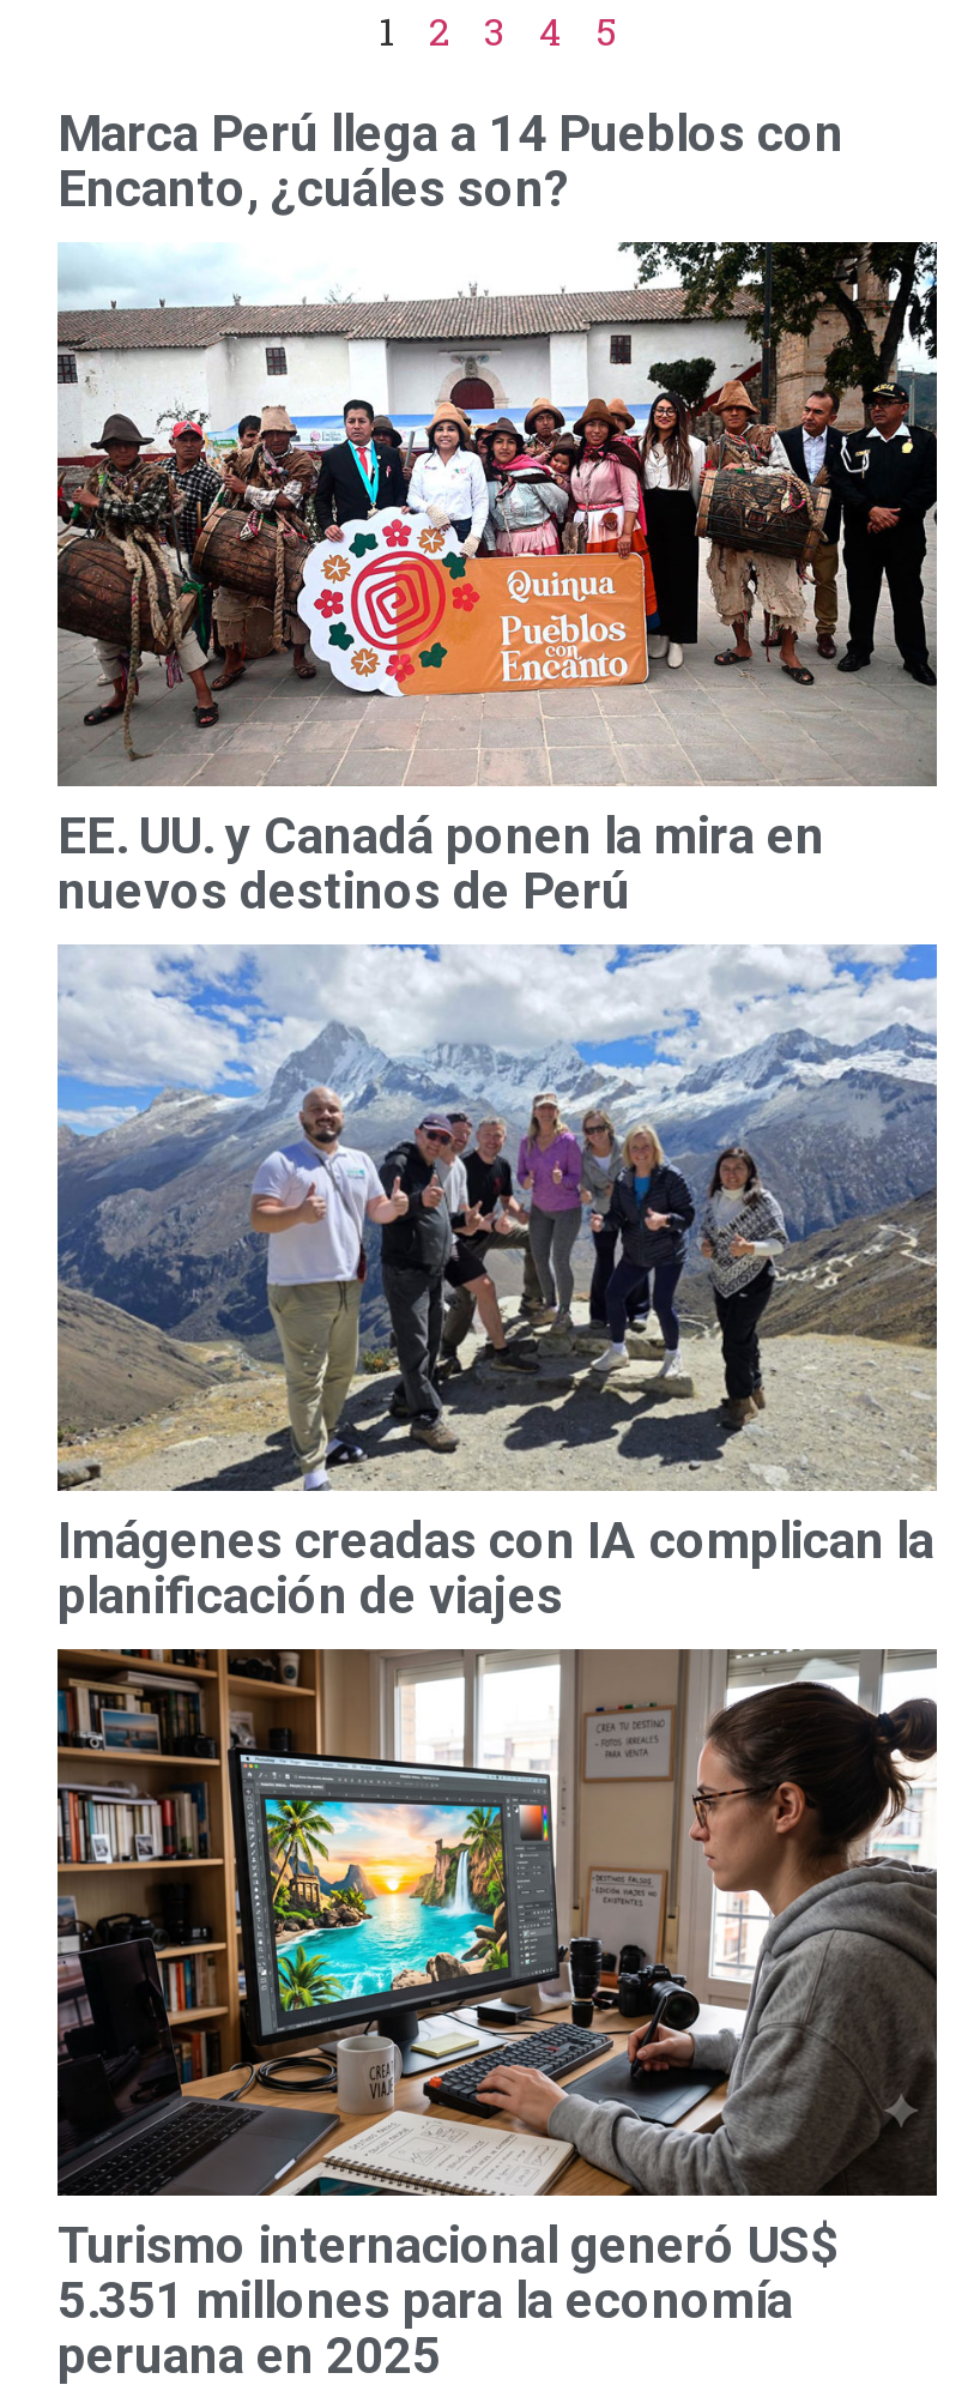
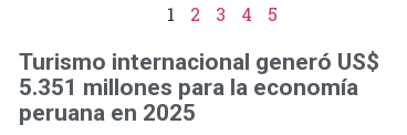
- Marca Perú llega a 14 Pueblos con
- Encanto, ¿cuáles son?

- [image]
- EE. UU. y Canadá ponen la mira en
- nuevos destinos de Perú

- [image]
- Imágenes creadas con IA complican la
- planificación de viajes

- [image]
